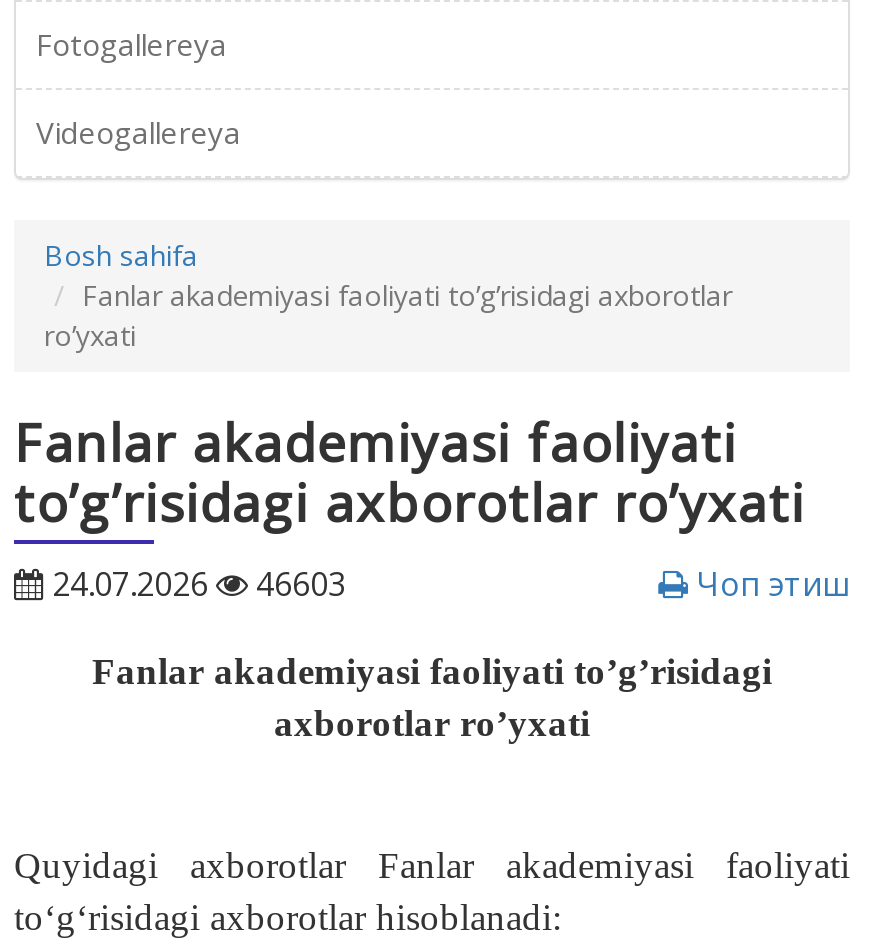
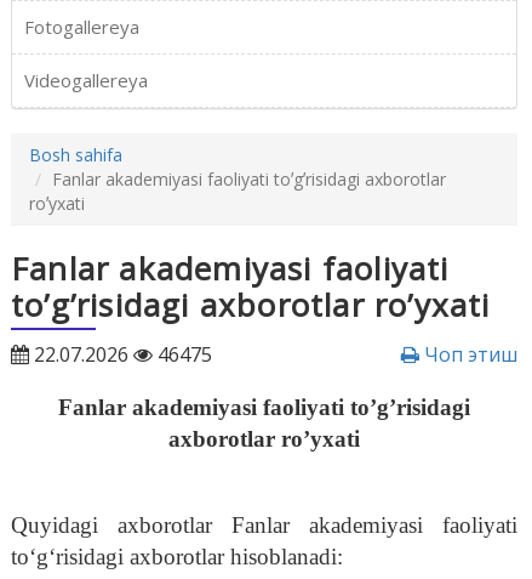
- 24.07.2026
+ 22.07.2026

- 46603
+ 46475
